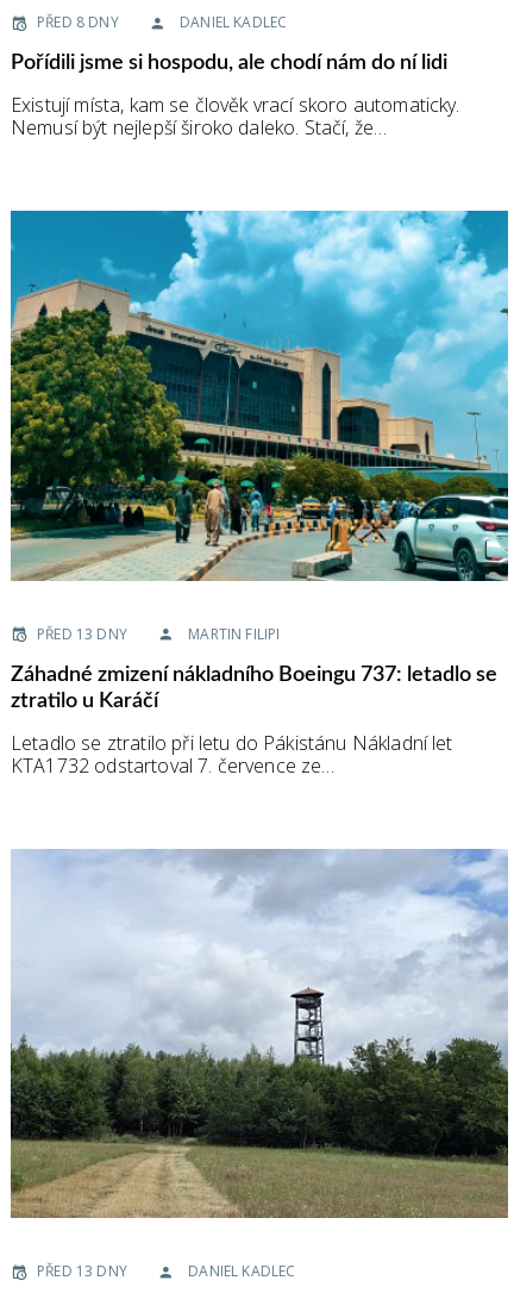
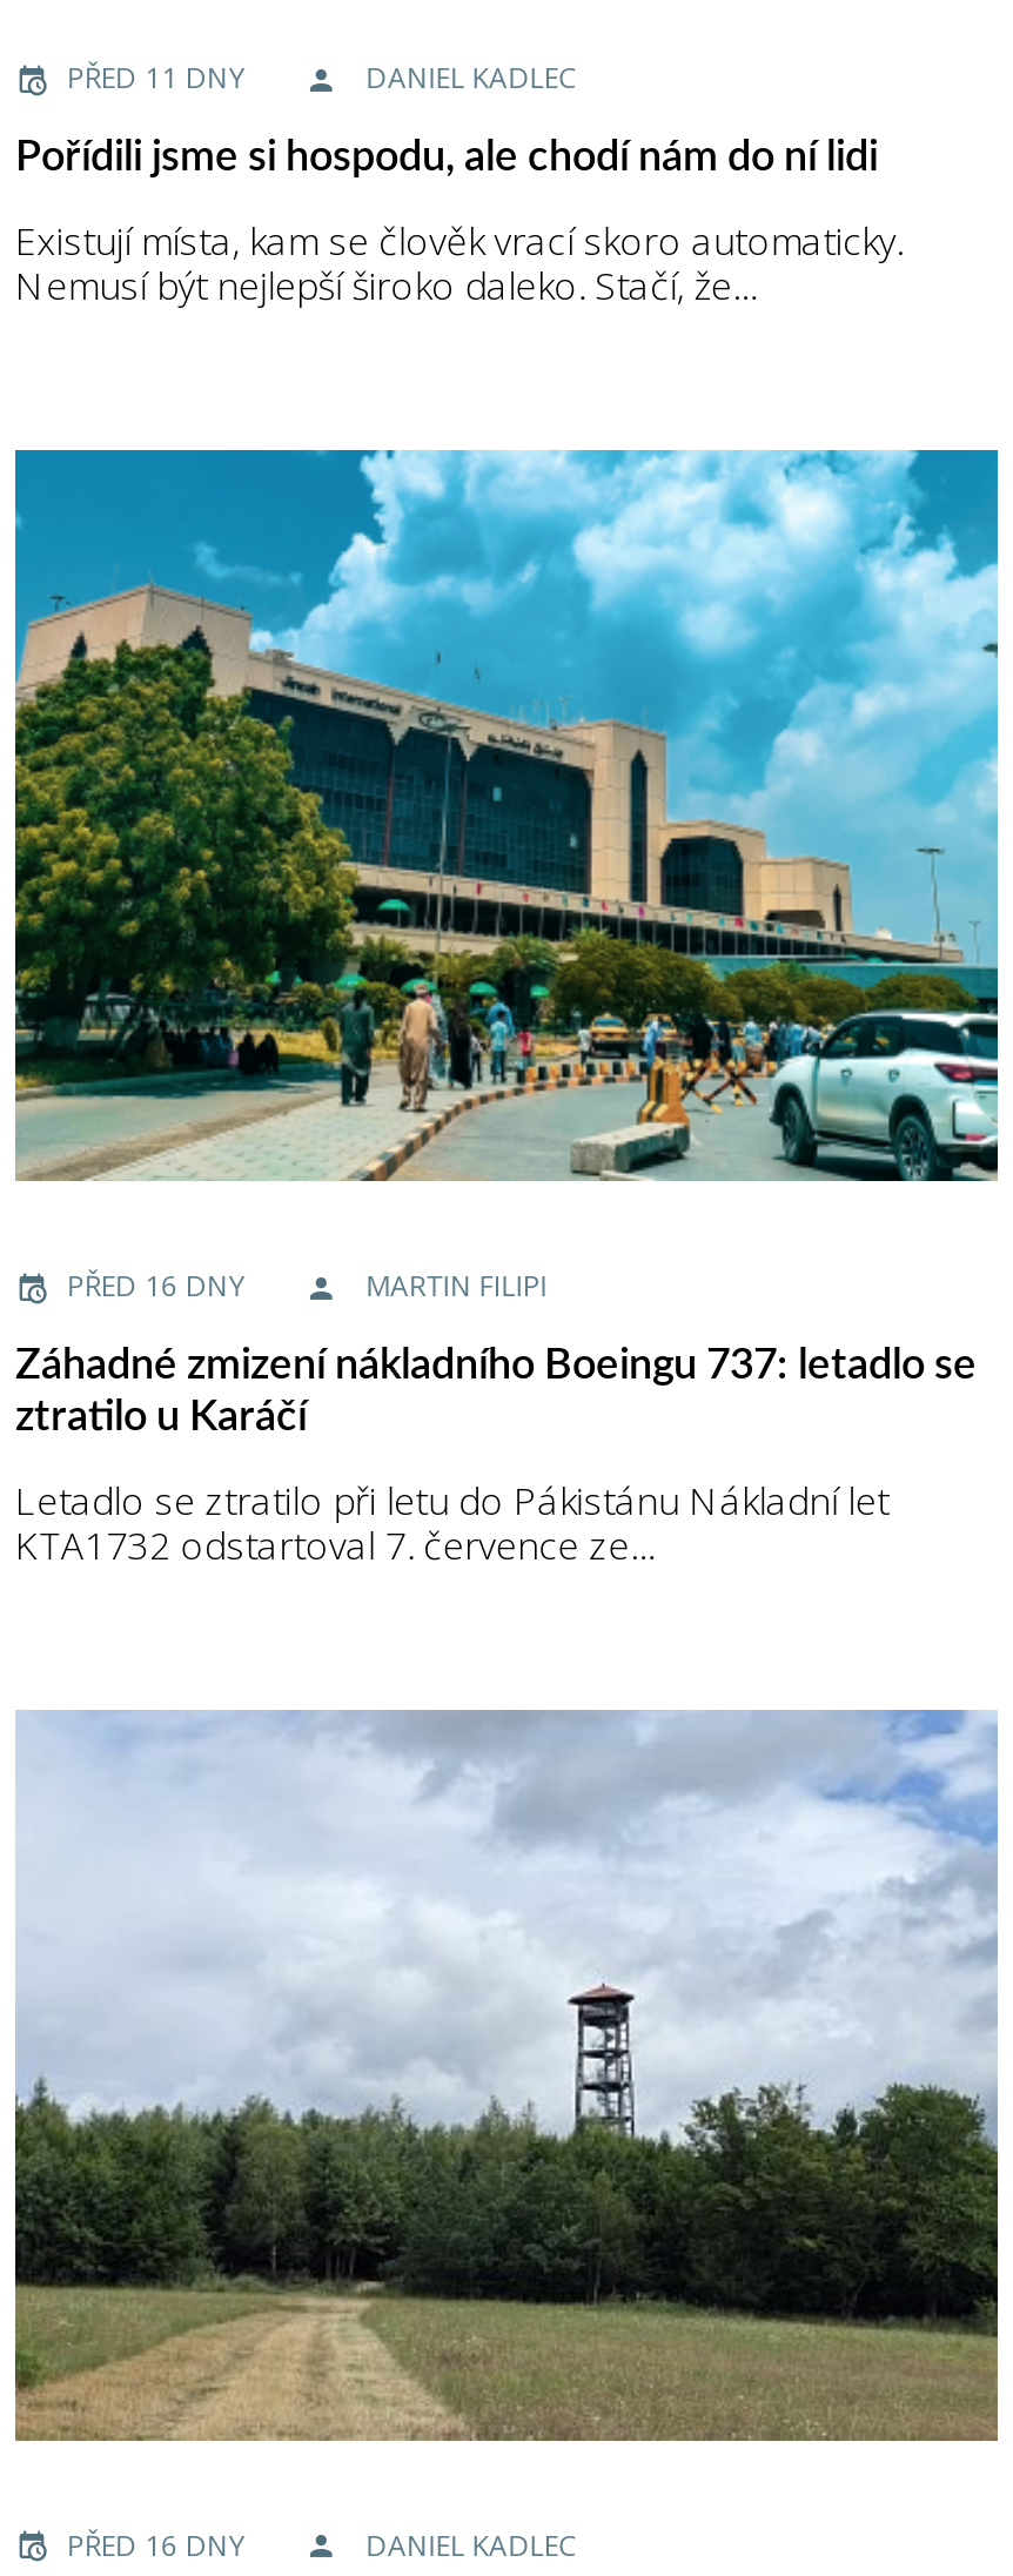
- PŘED 8 DNY
+ PŘED 11 DNY

- PŘED 13 DNY
+ PŘED 16 DNY

- PŘED 13 DNY
+ PŘED 16 DNY
